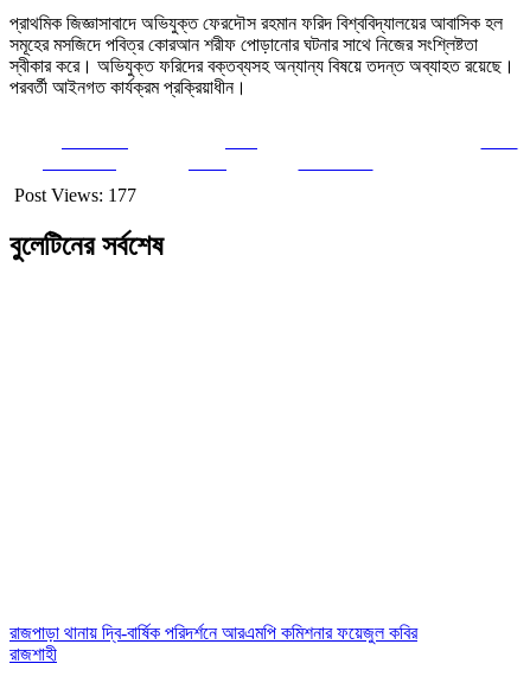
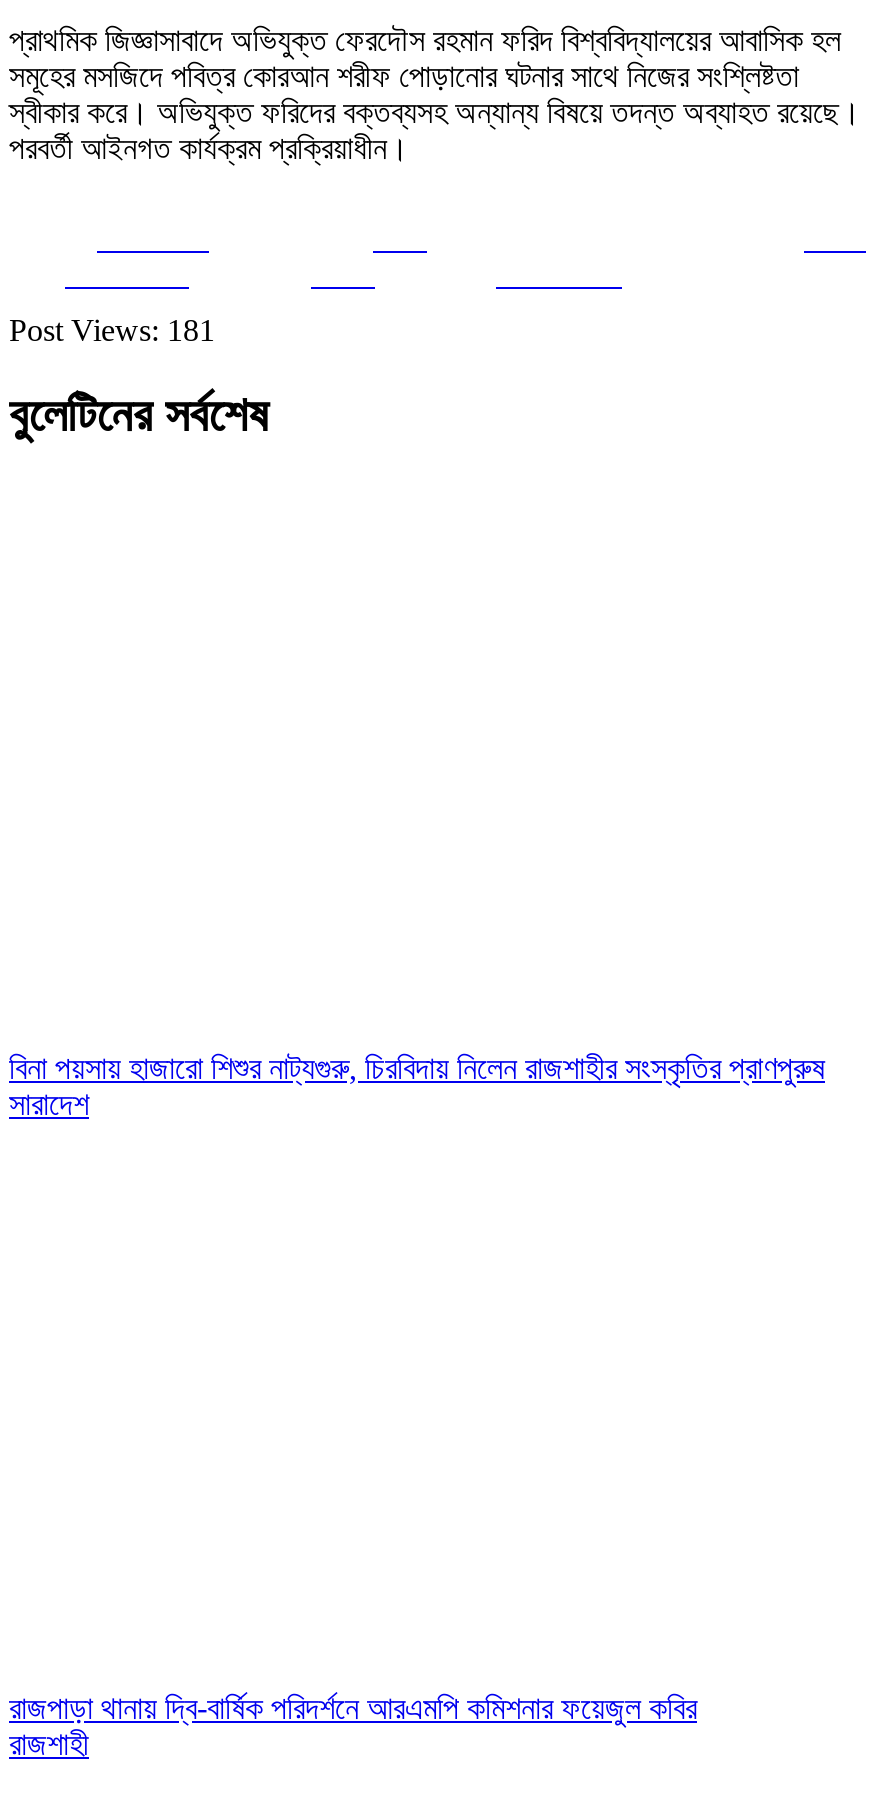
- Post Views: 177
+ Post Views: 181

+ বিনা পয়সায় হাজারো শিশুর নাট্যগুরু, চিরবিদায় নিলেন রাজশাহীর সংস্কৃতির প্রাণপুরুষ
+ সারাদেশ
